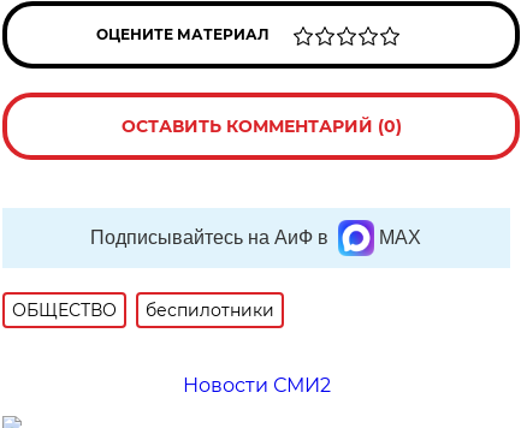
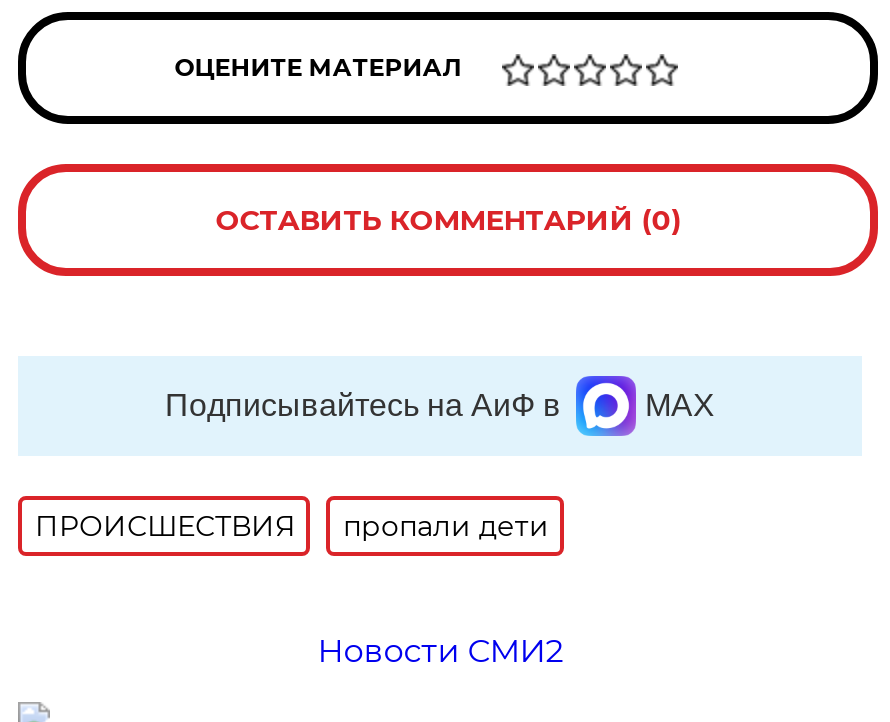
- ОБЩЕСТВО
- беспилотники
+ ПРОИСШЕСТВИЯ
+ пропали дети
